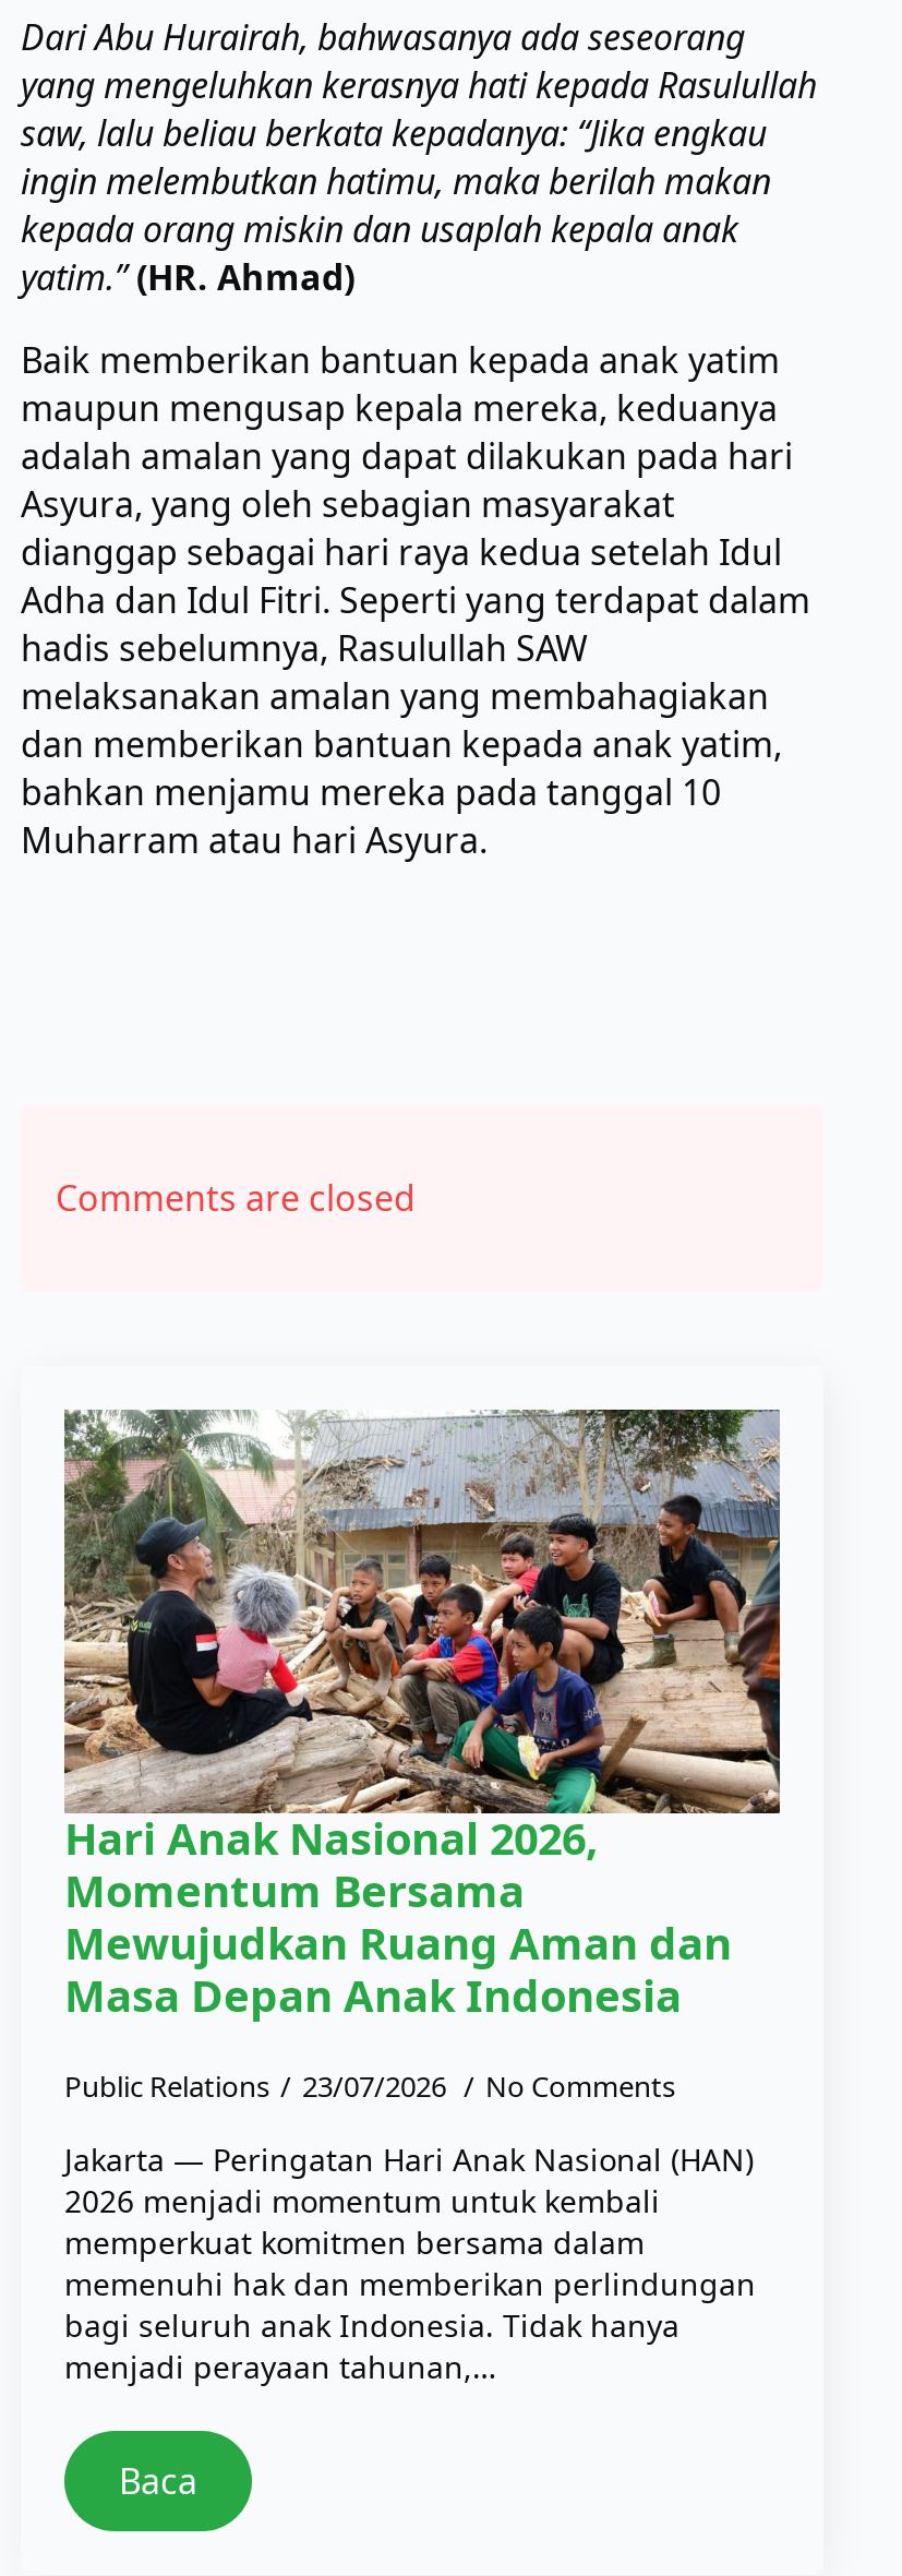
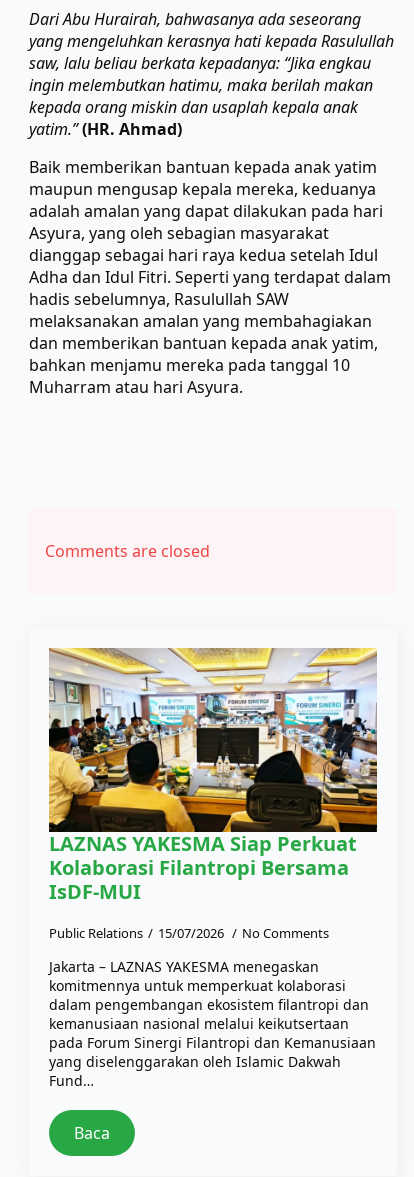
- [image]
- Hari Anak Nasional 2026,
- Momentum Bersama
- Mewujudkan Ruang Aman dan
- Masa Depan Anak Indonesia
+ [image]
+ LAZNAS YAKESMA Siap Perkuat
+ Kolaborasi Filantropi Bersama
+ IsDF-MUI

- Public Relations 23/07/2026 No Comments
+ Public Relations 15/07/2026 No Comments

moved up: Public Relations | No Comments

- Jakarta — Peringatan Hari Anak Nasional (HAN)
- 2026 menjadi momentum untuk kembali
- memperkuat komitmen bersama dalam
- memenuhi hak dan memberikan perlindungan
- bagi seluruh anak Indonesia. Tidak hanya
- menjadi perayaan tahunan,…
+ Jakarta – LAZNAS YAKESMA menegaskan
+ komitmennya untuk memperkuat kolaborasi
+ dalam pengembangan ekosistem filantropi dan
+ kemanusiaan nasional melalui keikutsertaan
+ pada Forum Sinergi Filantropi dan Kemanusiaan
+ yang diselenggarakan oleh Islamic Dakwah
+ Fund…
